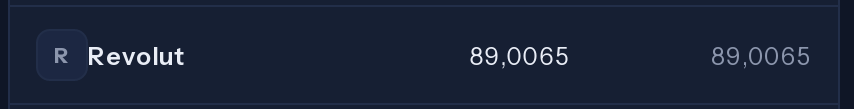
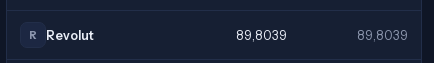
- 89,0065
+ 89,8039

- 89,0065
+ 89,8039
